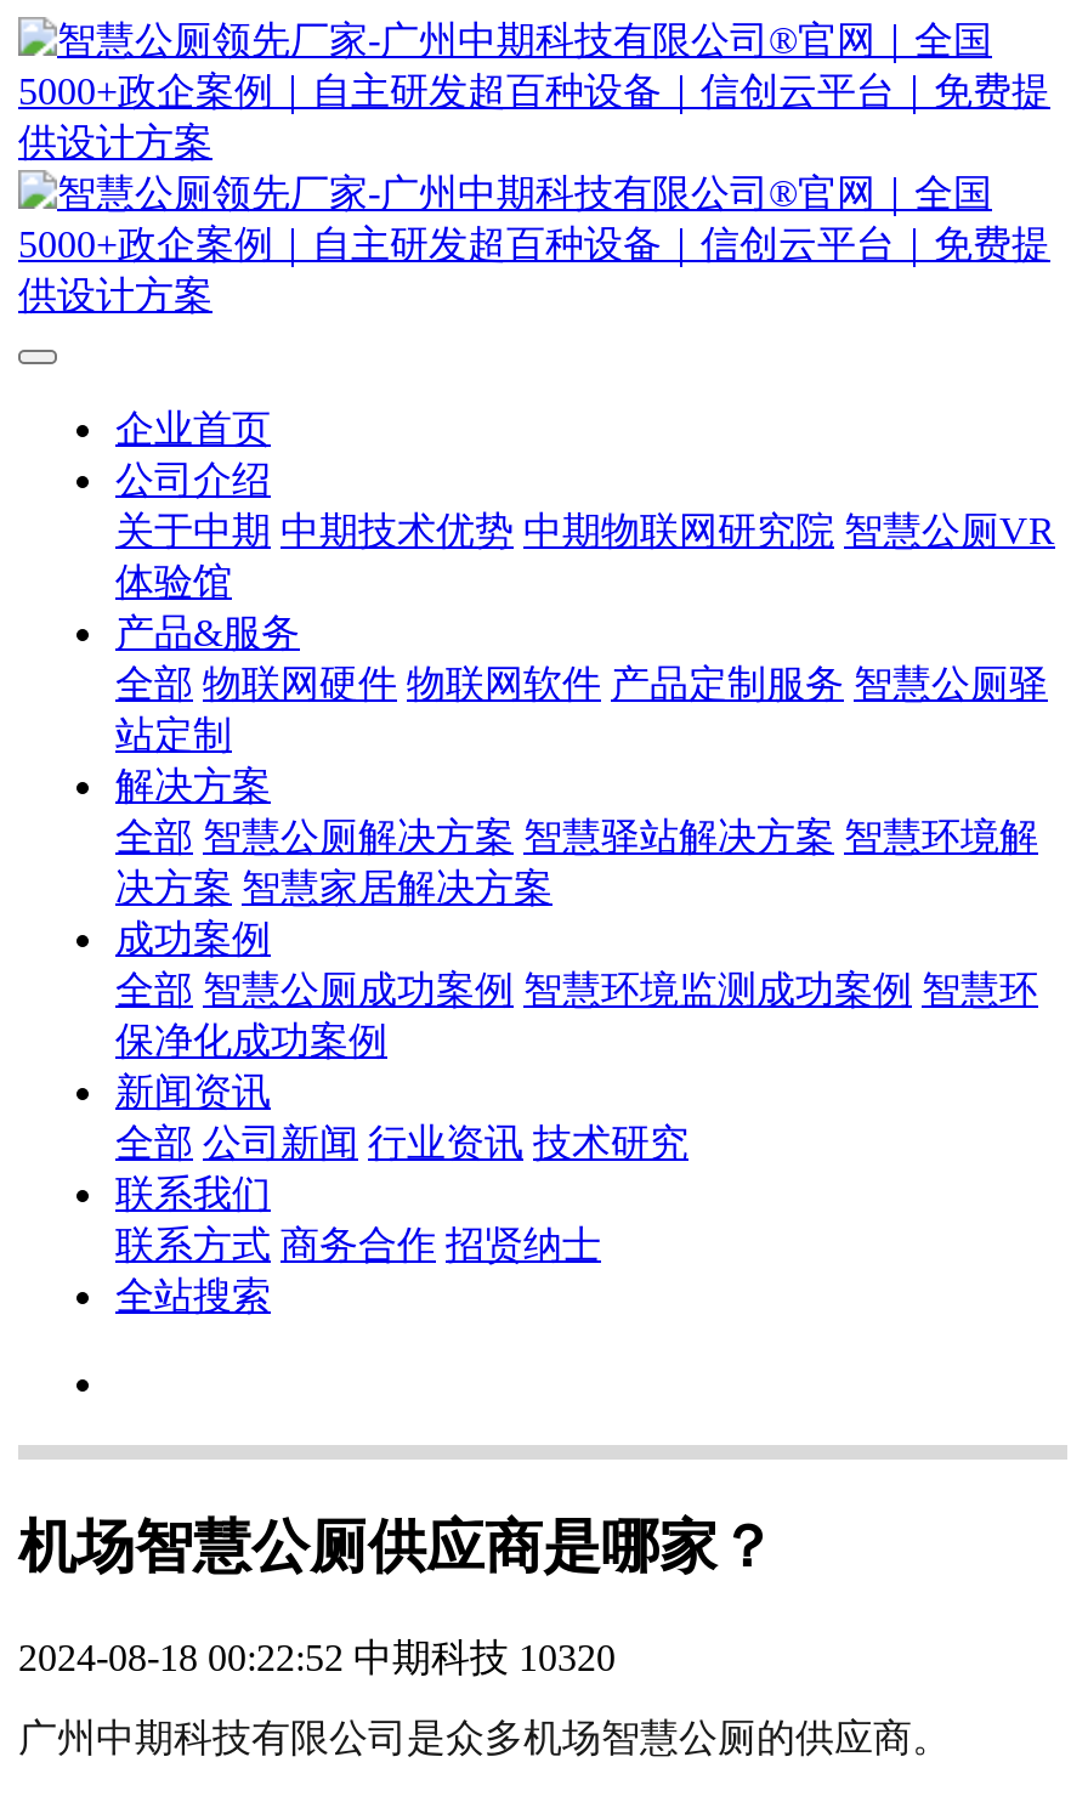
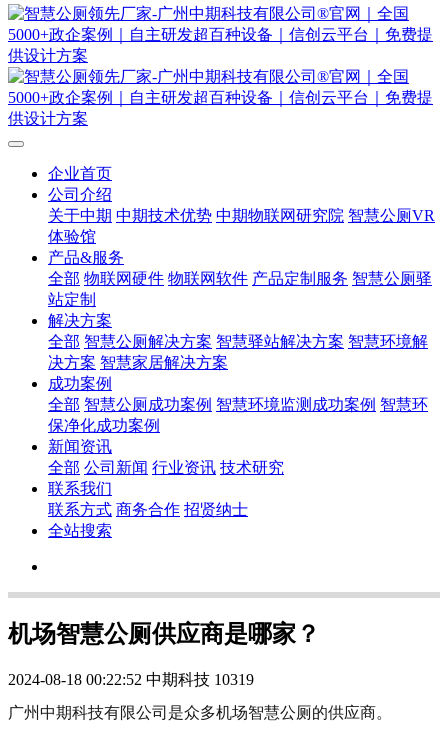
- 2024-08-18 00:22:52 中期科技 10320
+ 2024-08-18 00:22:52 中期科技 10319
